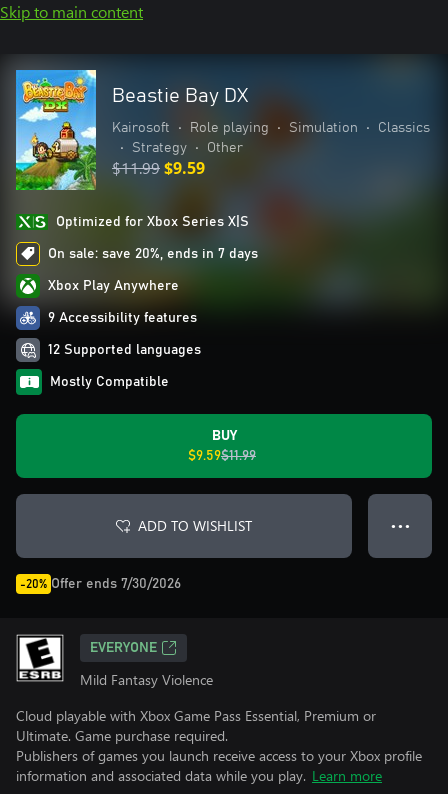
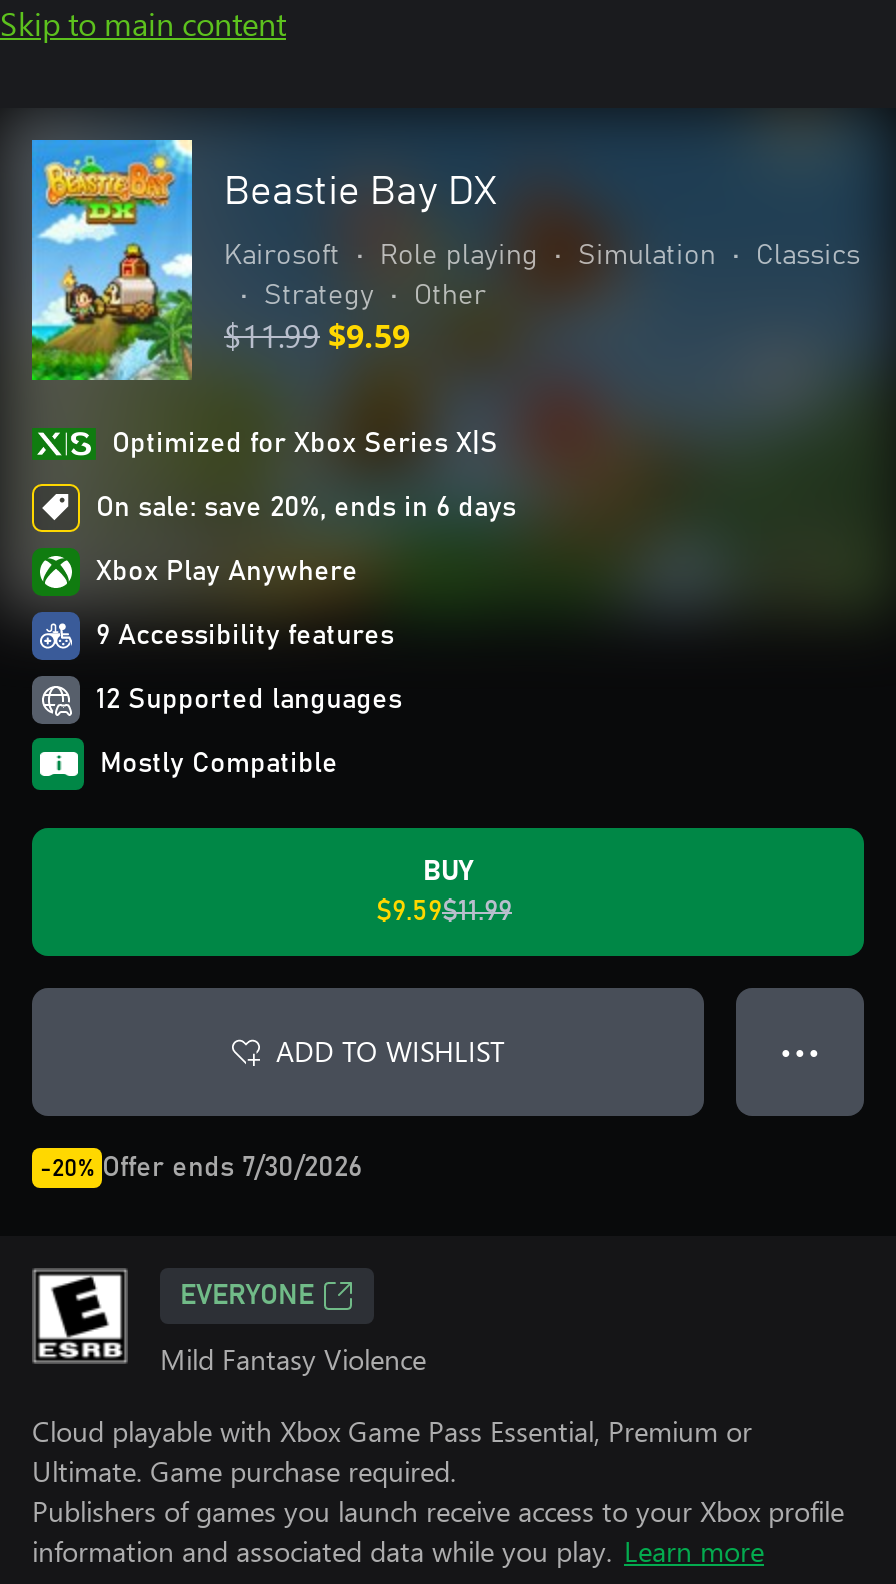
- On sale: save 20%, ends in 7 days
+ On sale: save 20%, ends in 6 days
